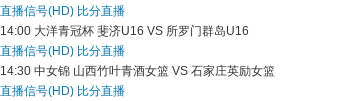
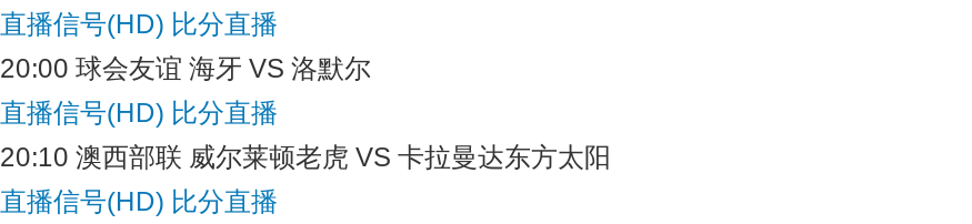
- 14:00 大洋青冠杯斐济U16 VS 所罗门群岛U16
+ 20:00 球会友谊海牙 VS 洛默尔

- 14:30 中女锦山西竹叶青酒女篮 VS 石家庄英励女篮
+ 20:10 澳西部联威尔莱顿老虎 VS 卡拉曼达东方太阳
